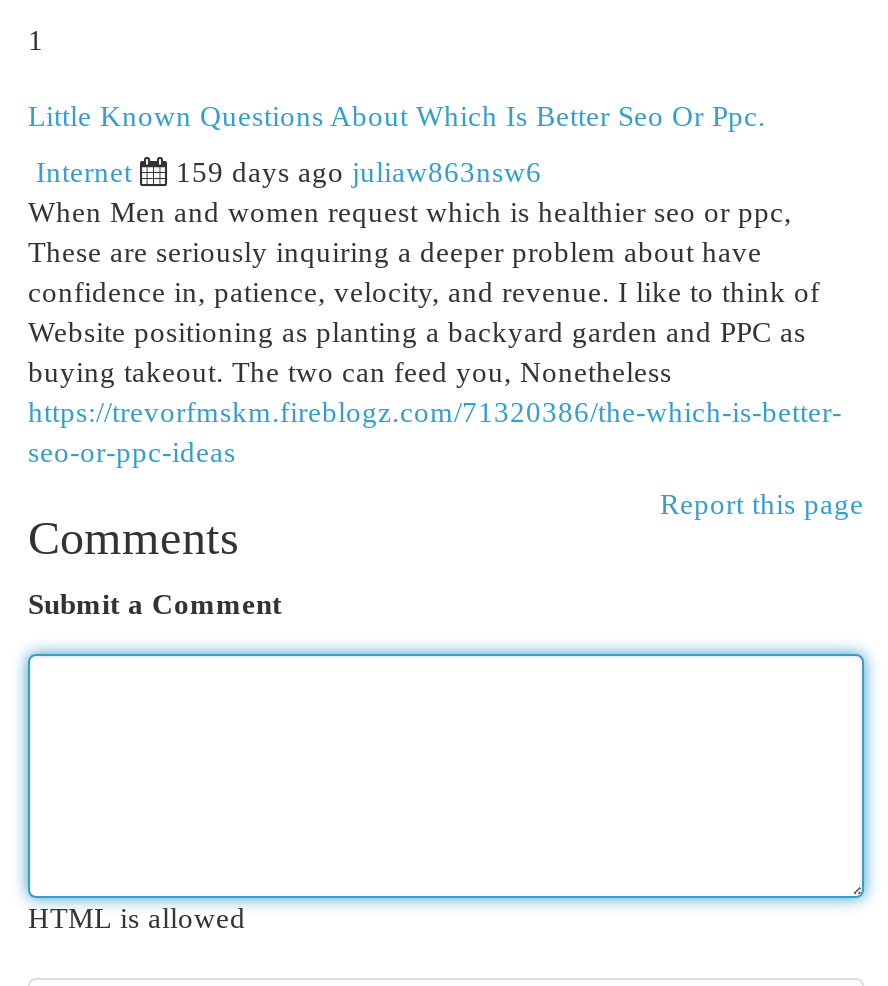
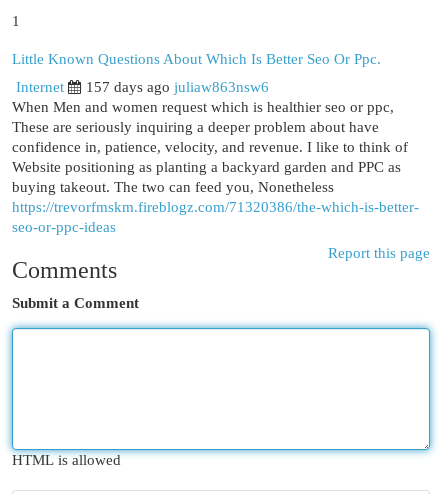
- 159 days ago juliaw863nsw6
+ 157 days ago juliaw863nsw6
